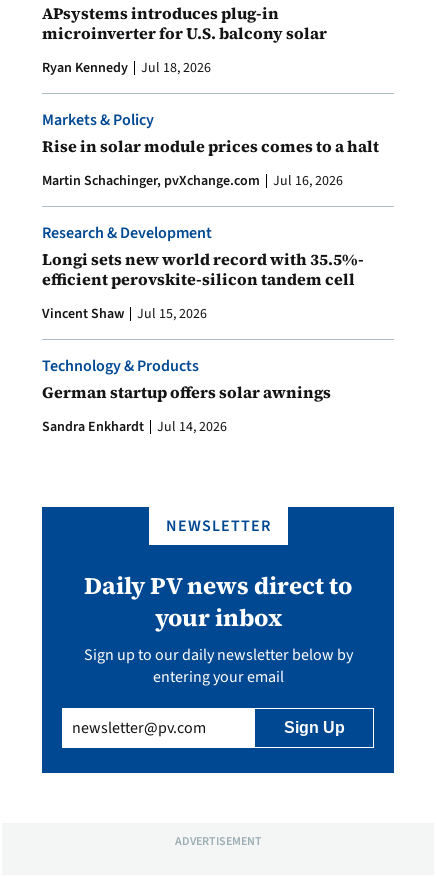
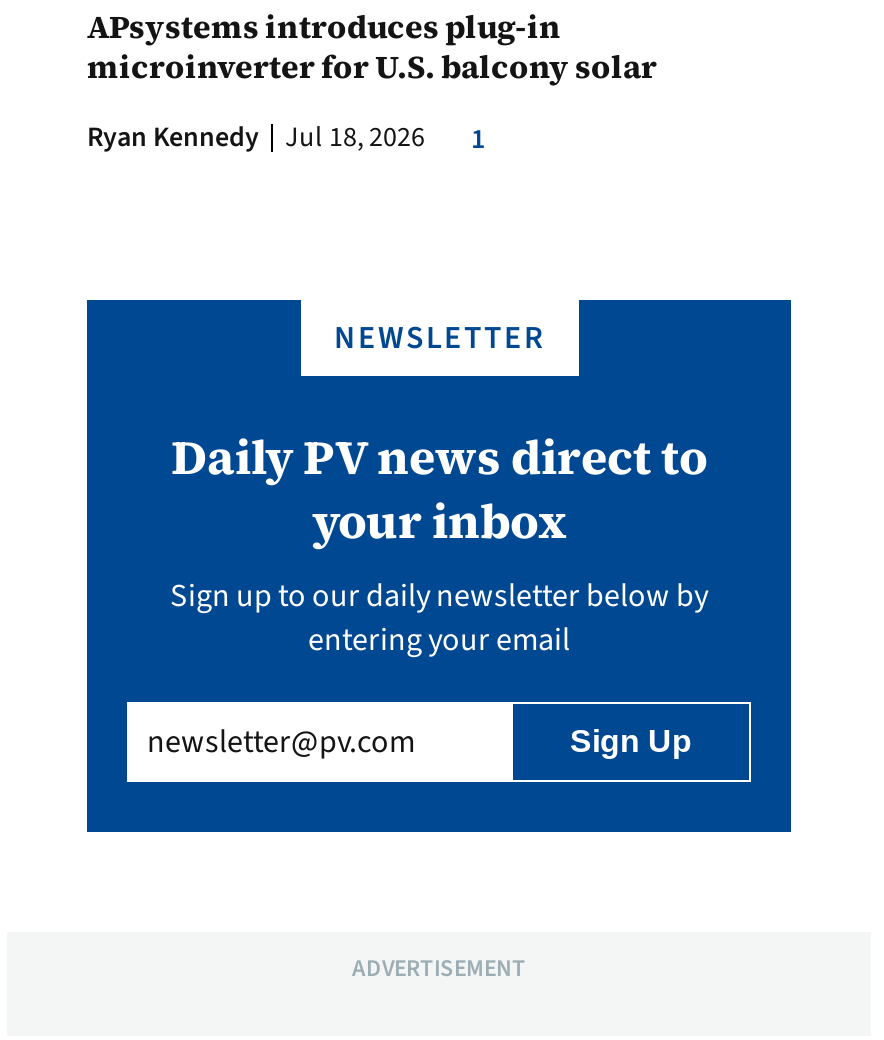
- Markets & Policy
- Rise in solar module prices comes to a halt
- Martin Schachinger, pvXchange.com
- Jul 16, 2026
- Research & Development
- Longi sets new world record with 35.5%-
- efficient perovskite-silicon tandem cell
- Vincent Shaw
- Jul 15, 2026
- Technology & Products
- German startup offers solar awnings
- Sandra Enkhardt
- Jul 14, 2026
+ 1
